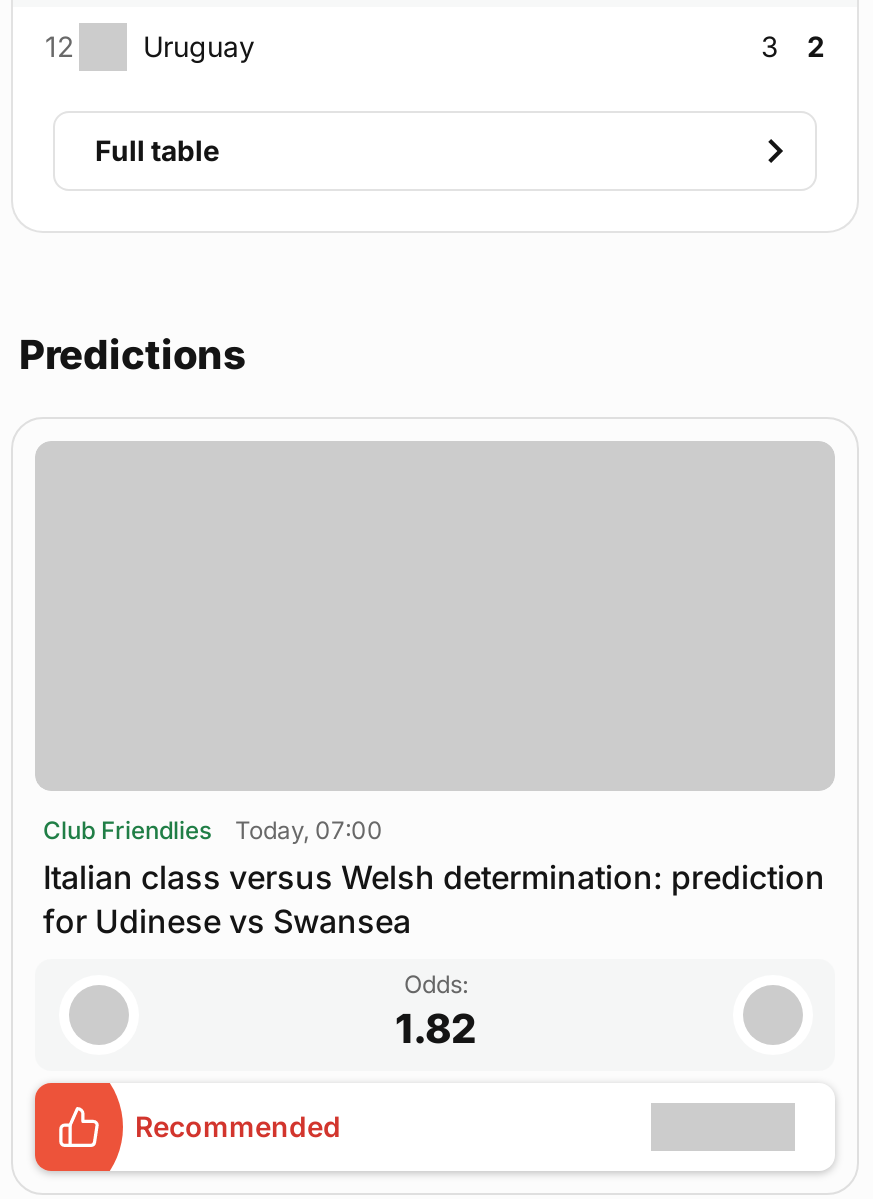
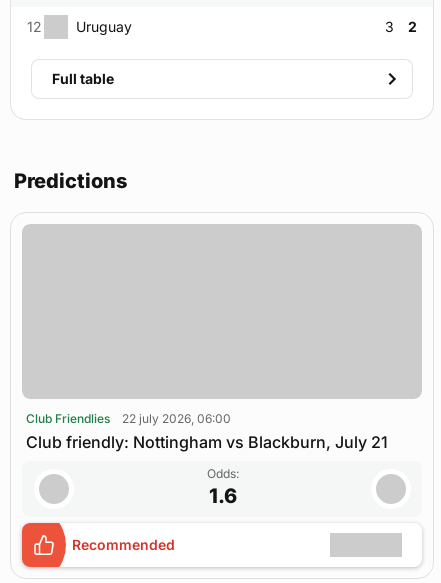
- Today, 07:00
- Italian class versus Welsh determination: prediction
- for Udinese vs Swansea
+ 22 july 2026, 06:00
+ Club friendly: Nottingham vs Blackburn, July 21

- 1.82
+ 1.6
